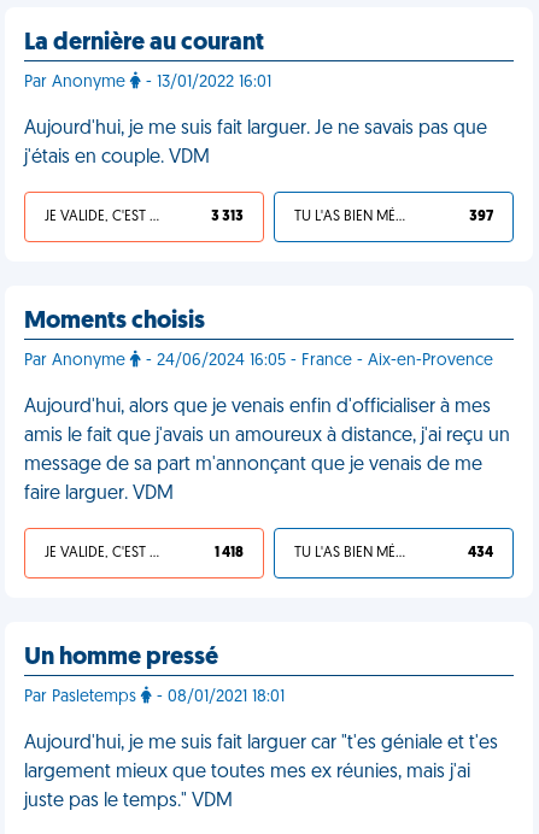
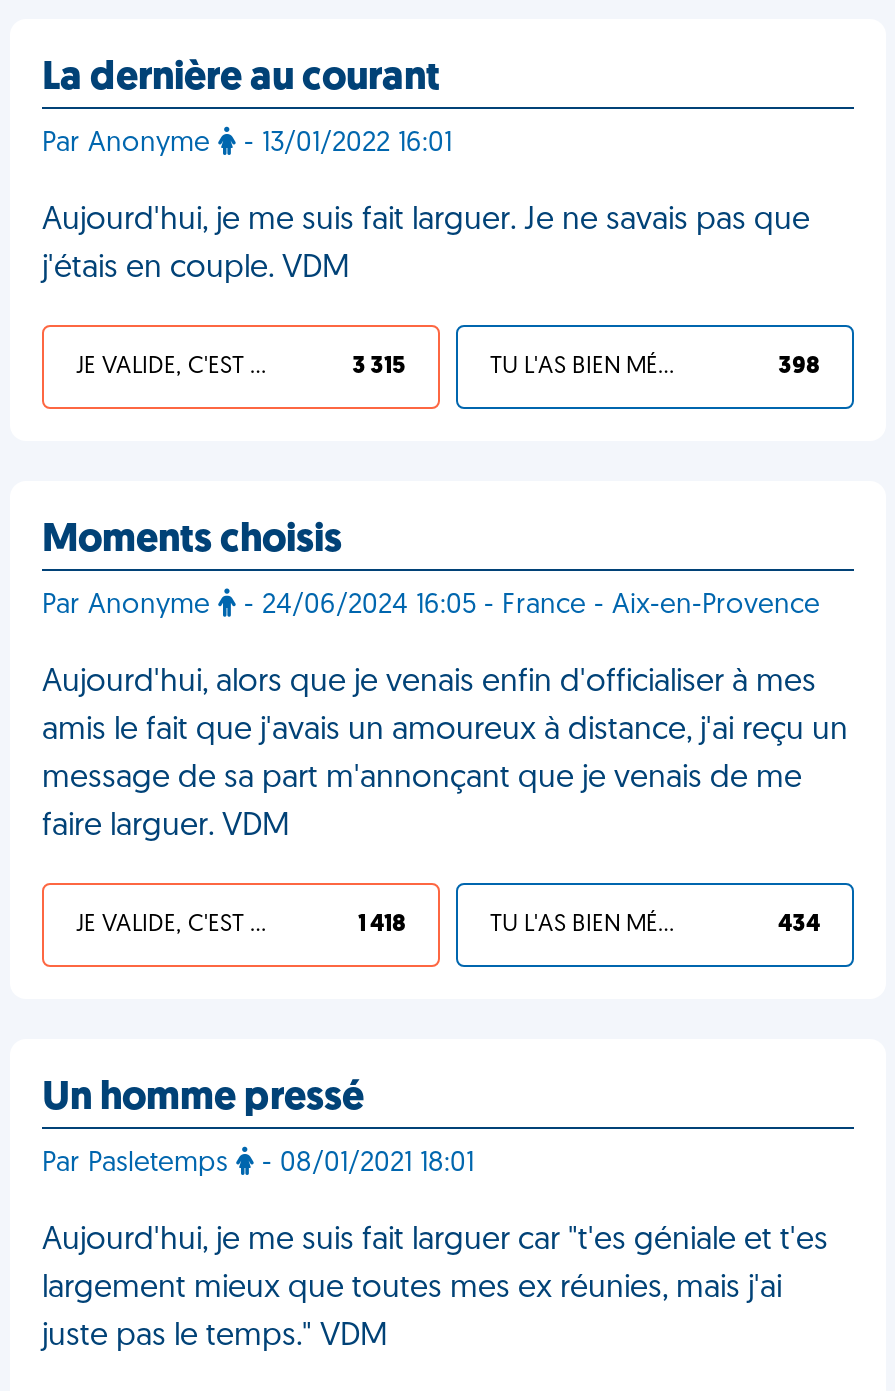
- 3 313
+ 3 315

- 397
+ 398
